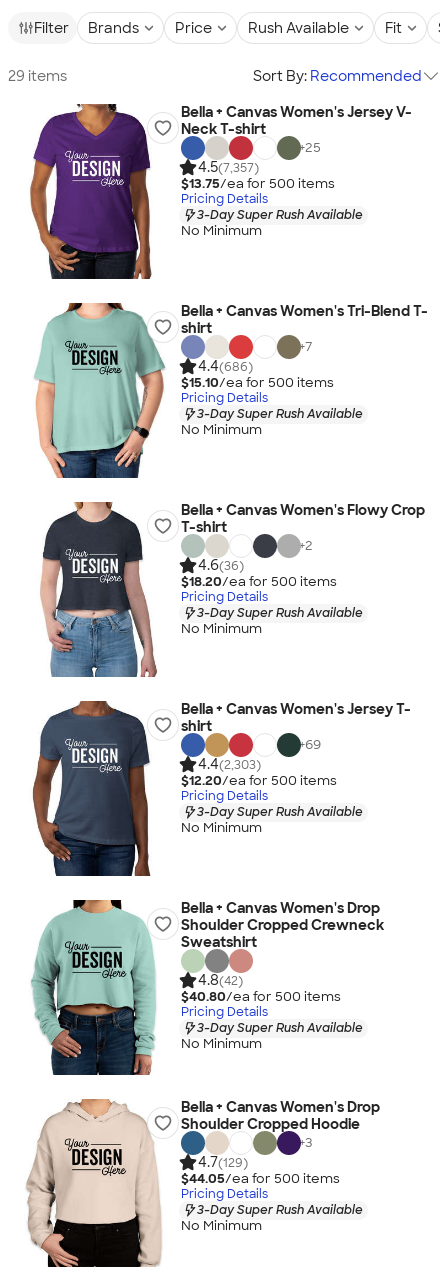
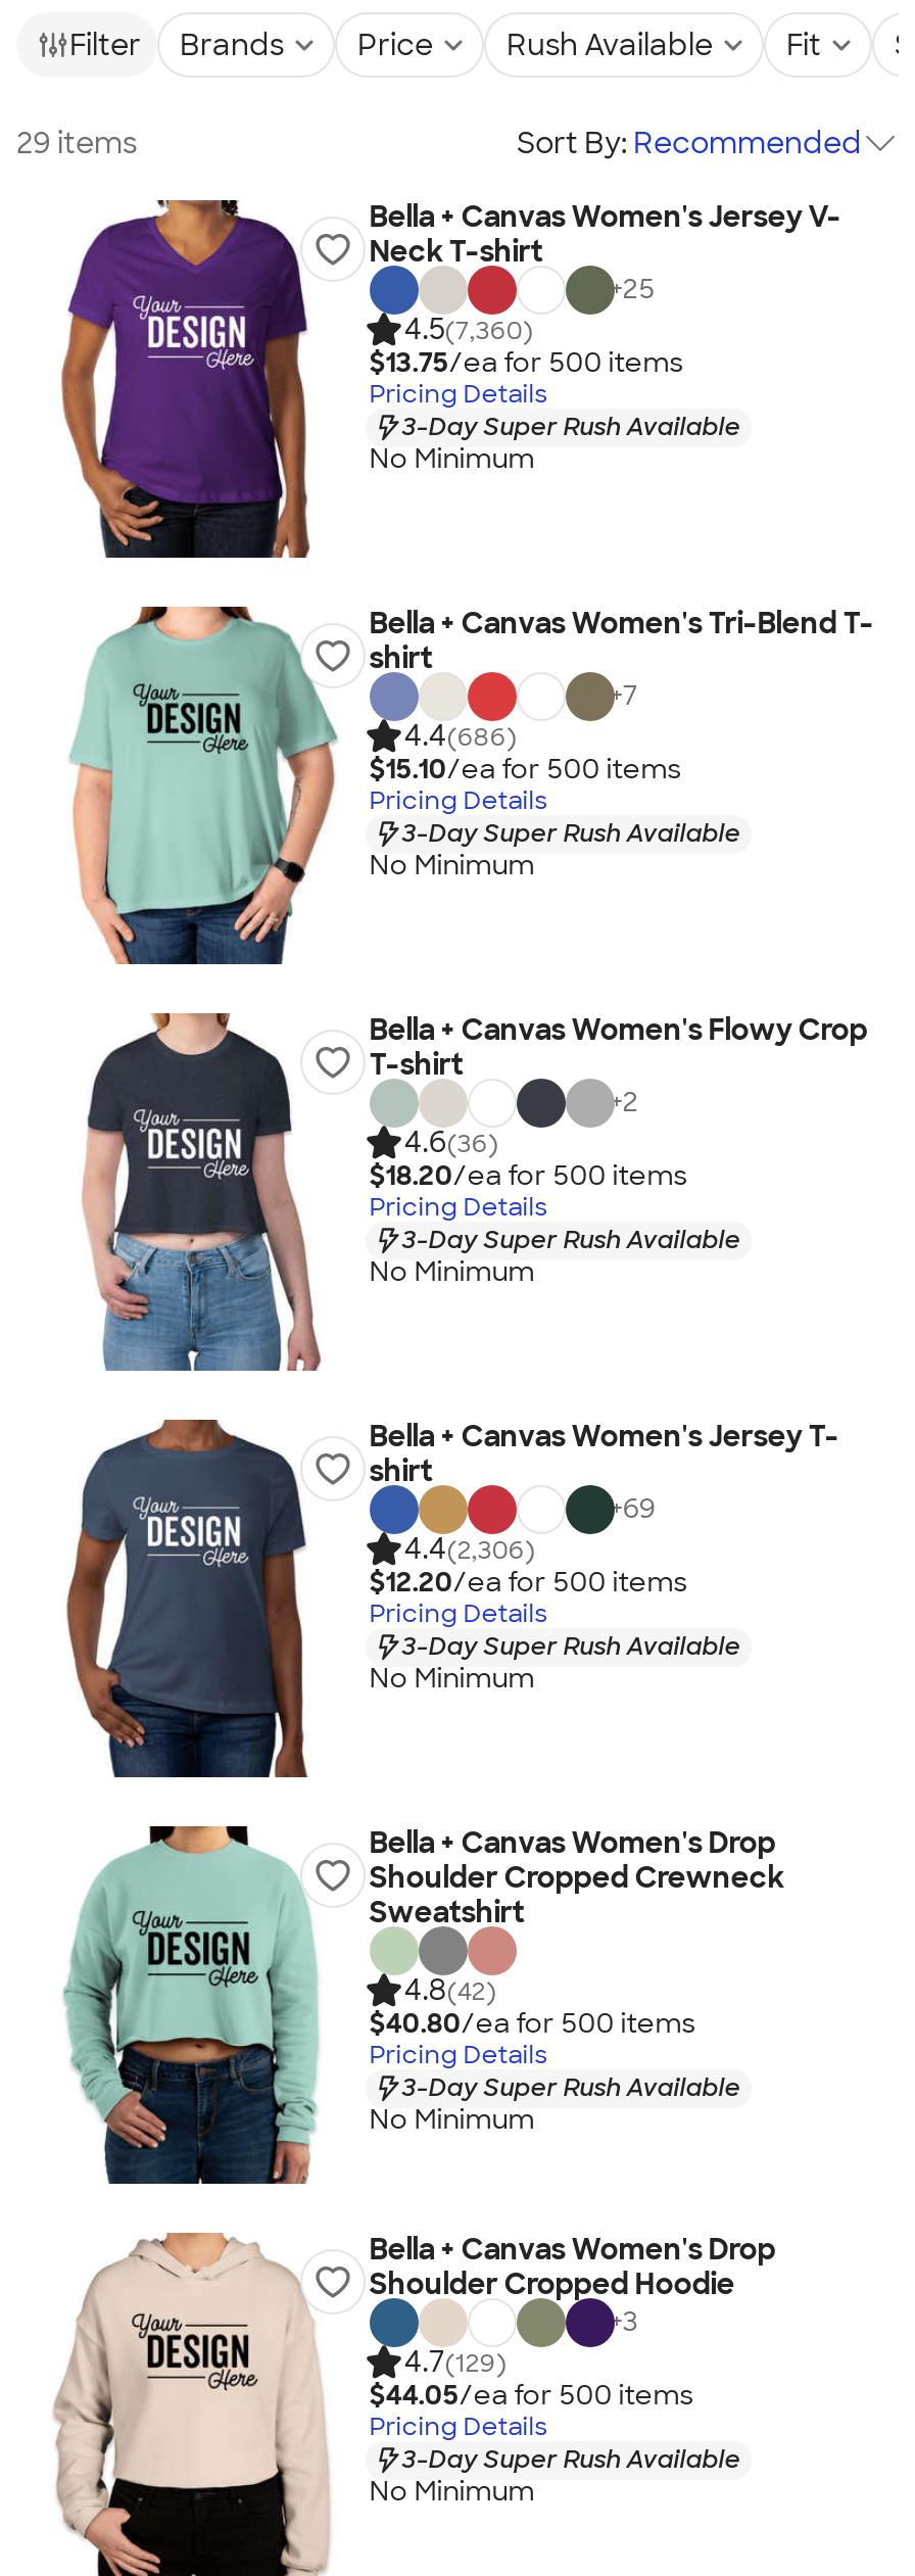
- 4.5(7,357)
+ 4.5(7,360)

- 4.4(2,303)
+ 4.4(2,306)
